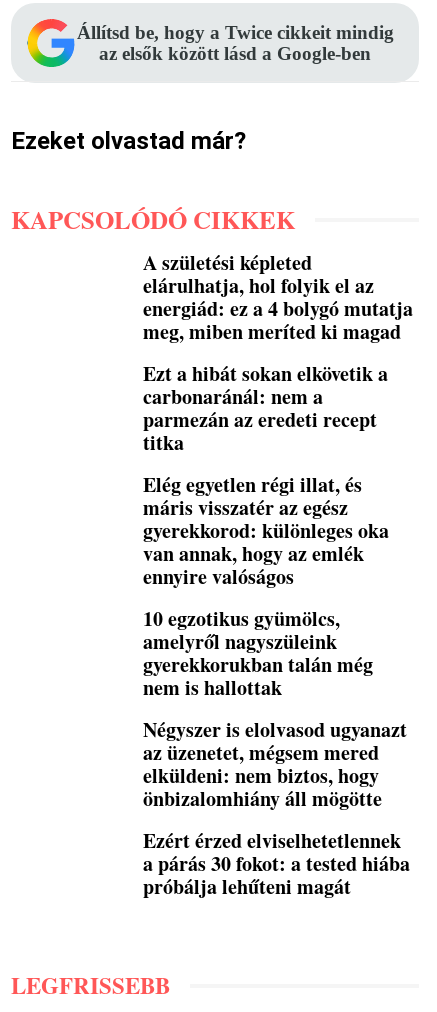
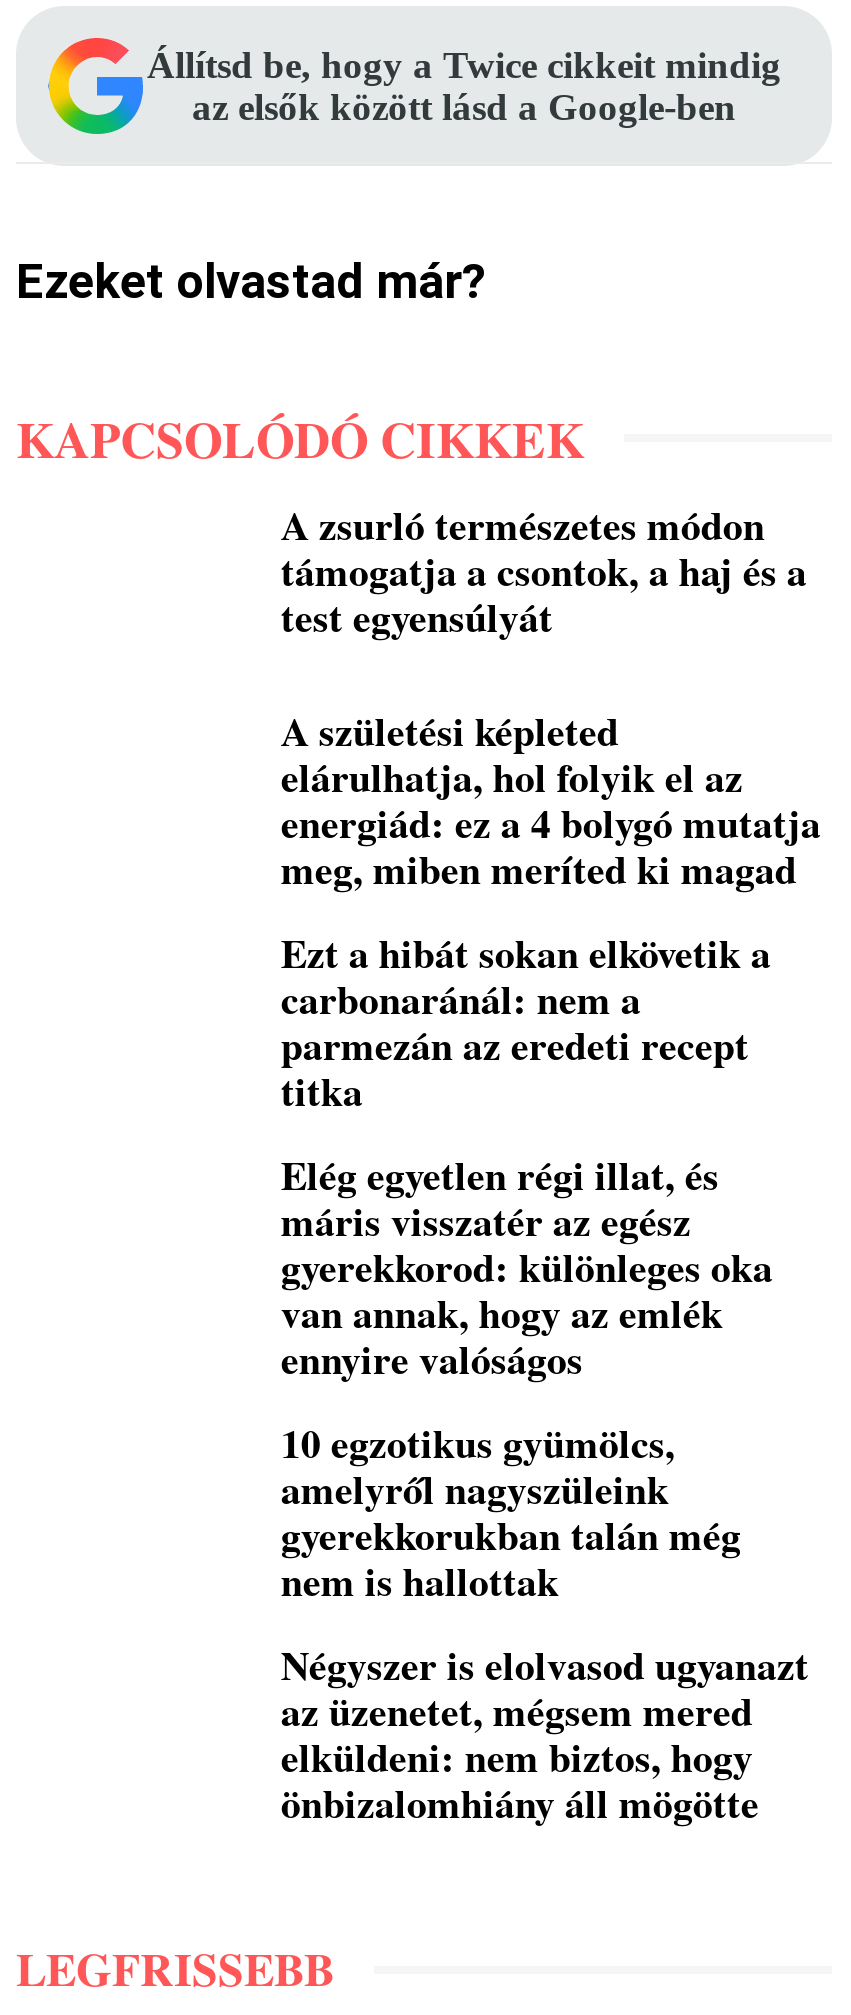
+ A zsurló természetes módon
+ támogatja a csontok, a haj és a
+ test egyensúlyát

moved down: A születési képleted | elárulhatja, hol folyik el az | energiád: ez a 4 bolygó mutatja | ... | elküldeni: nem biztos, hogy | önbizalomhiány áll mögötte

- Ezért érzed elviselhetetlennek
- a párás 30 fokot: a tested hiába
- próbálja lehűteni magát
